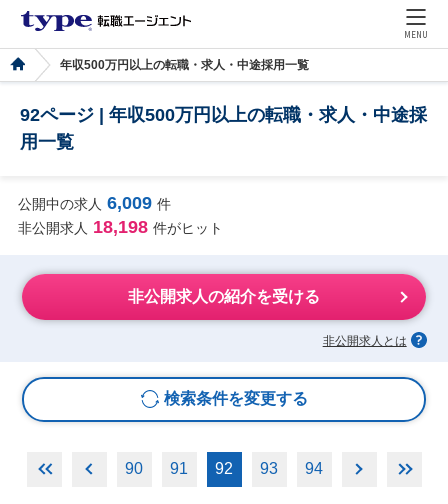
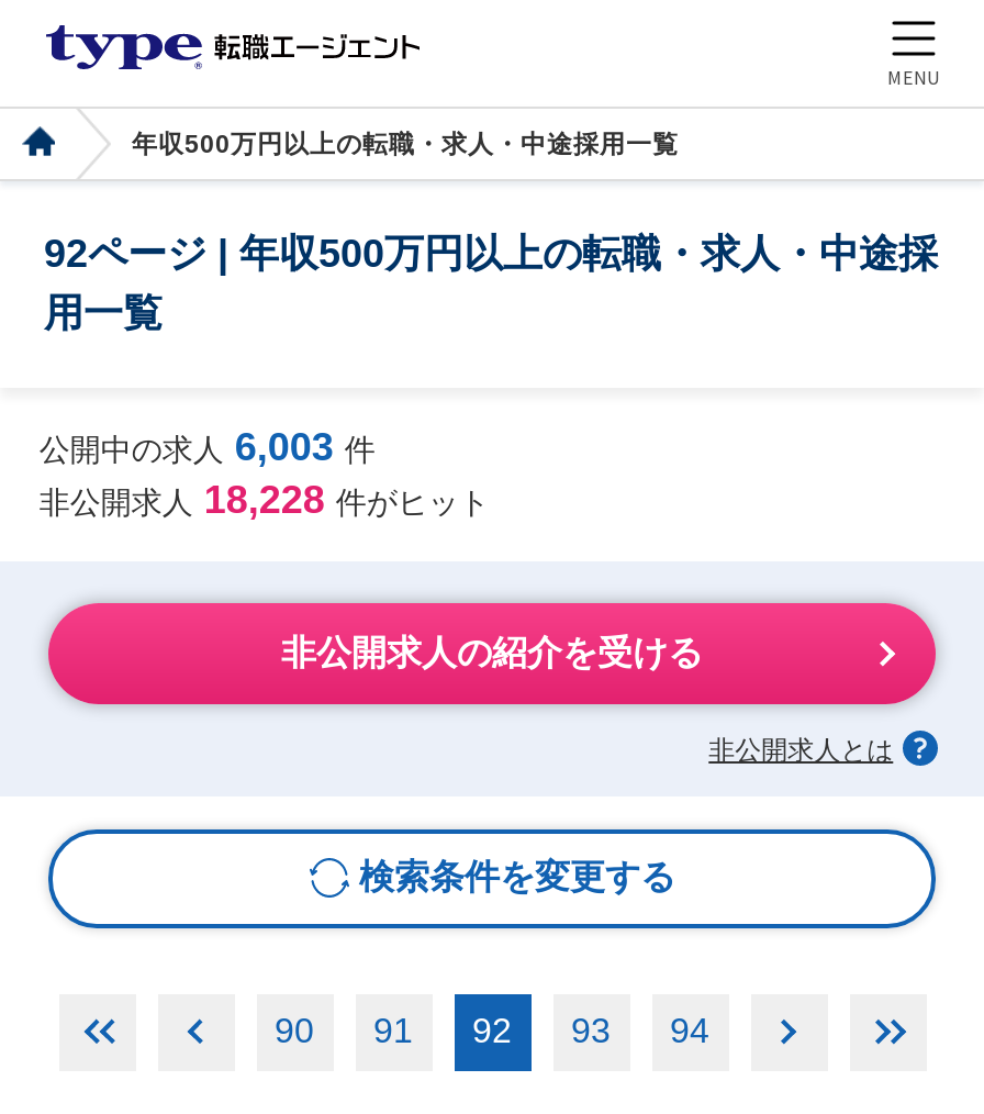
- 公開中の求人 6,009 件
+ 公開中の求人 6,003 件

- 非公開求人 18,198 件がヒット
+ 非公開求人 18,228 件がヒット
